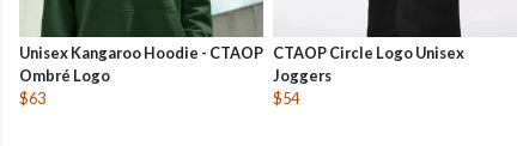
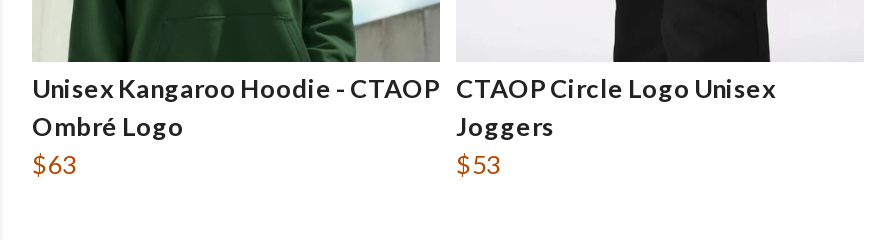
- $54
+ $53
